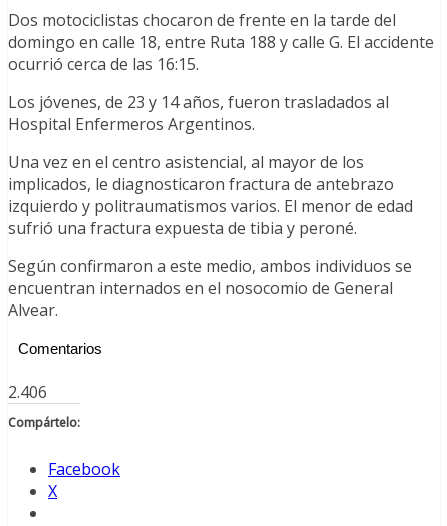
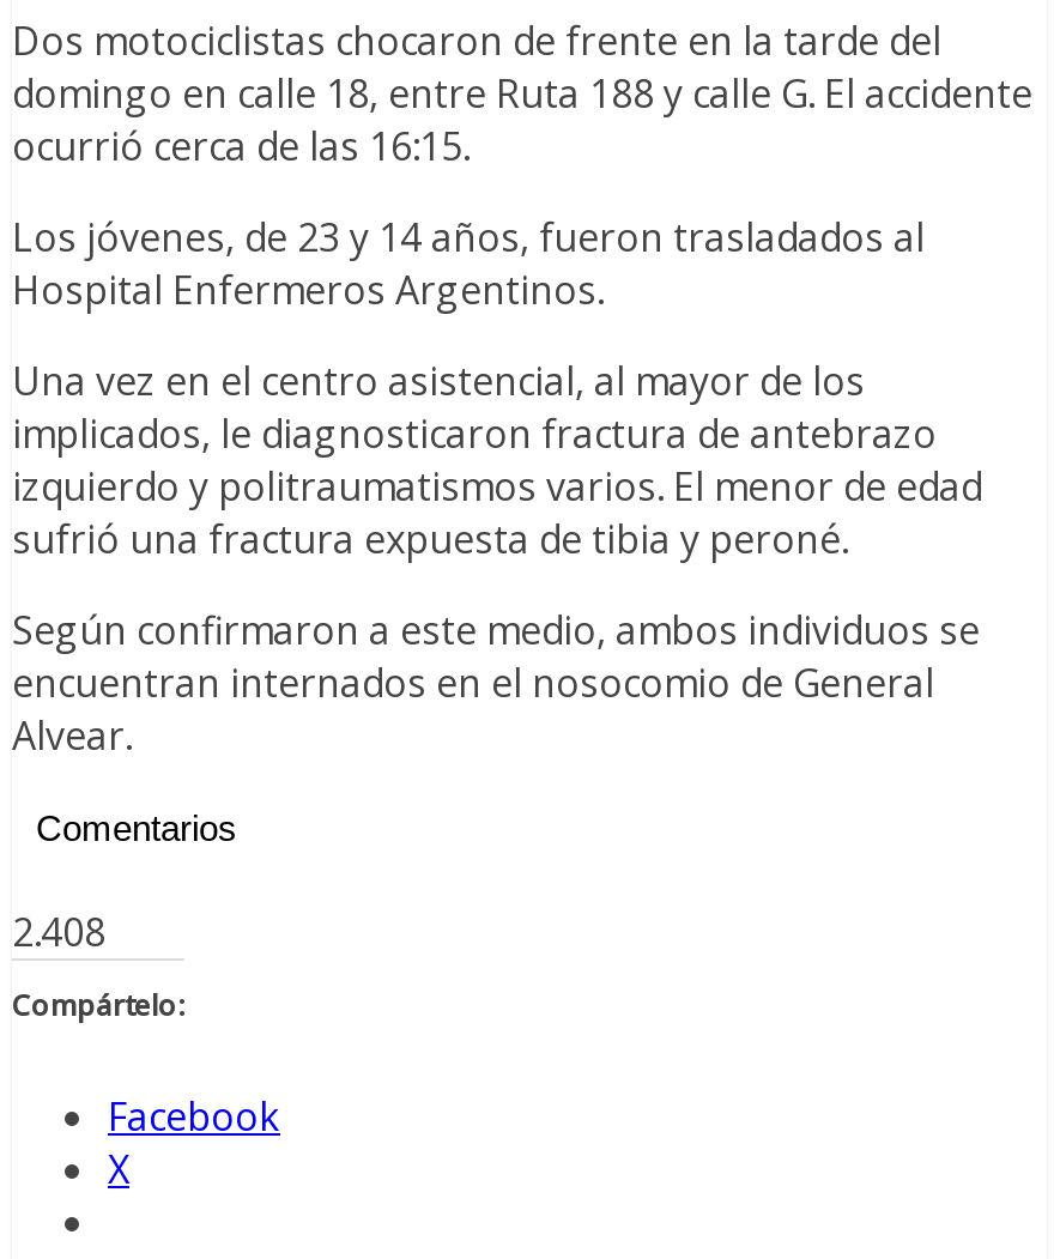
- 2.406
+ 2.408
